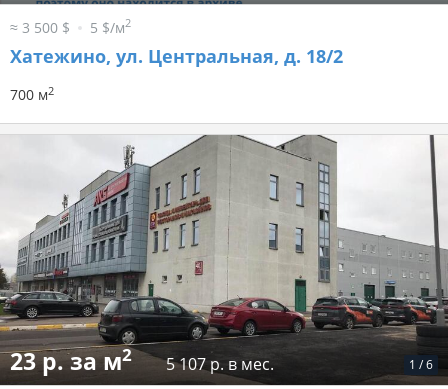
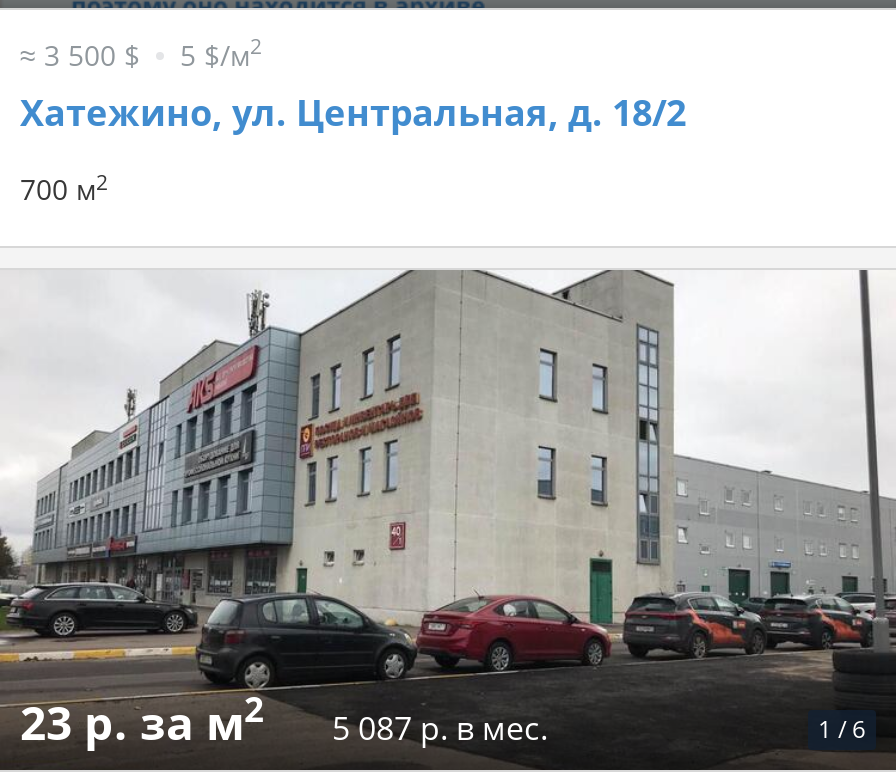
- 23 р. за м2 5 107 р. в мес.
+ 23 р. за м2 5 087 р. в мес.
